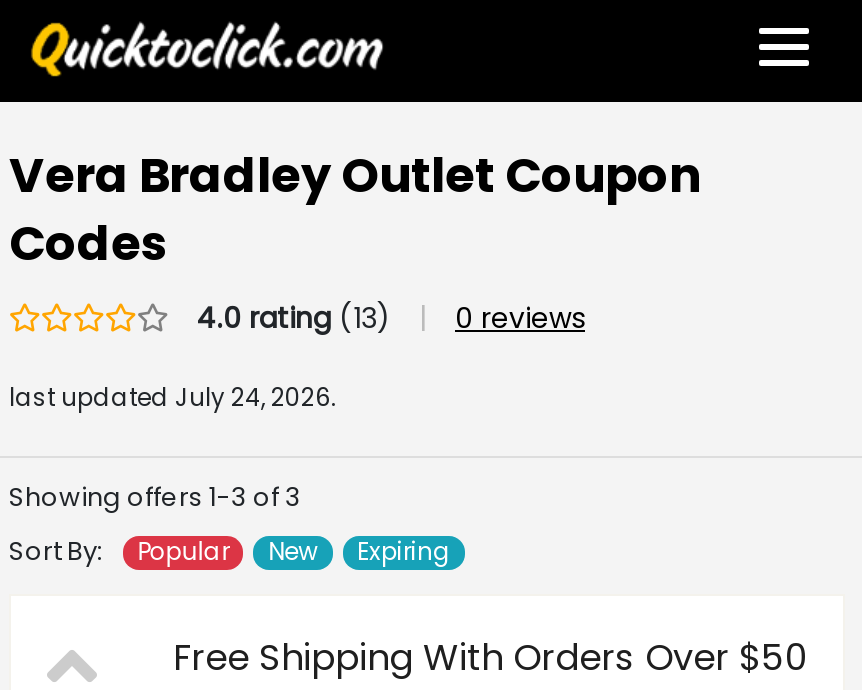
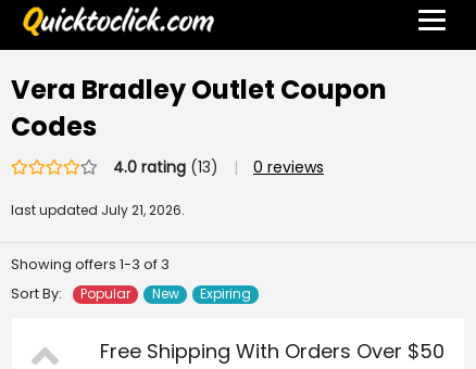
- last updated July 24, 2026.
+ last updated July 21, 2026.
